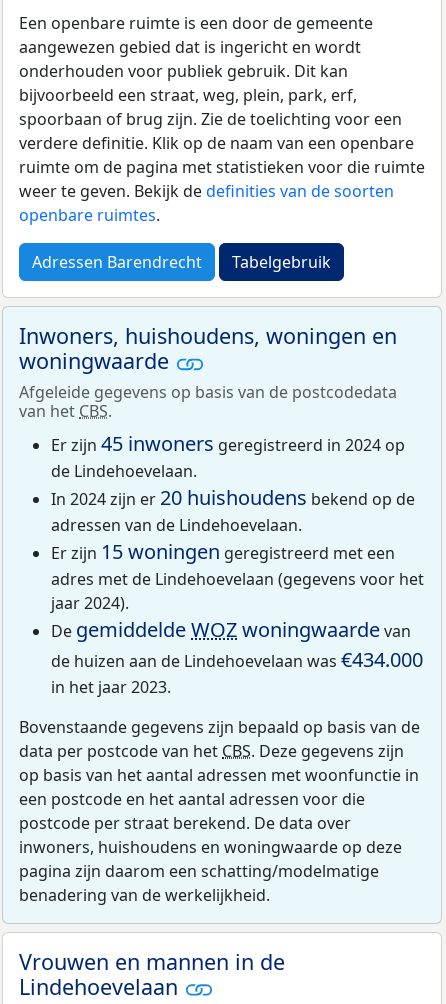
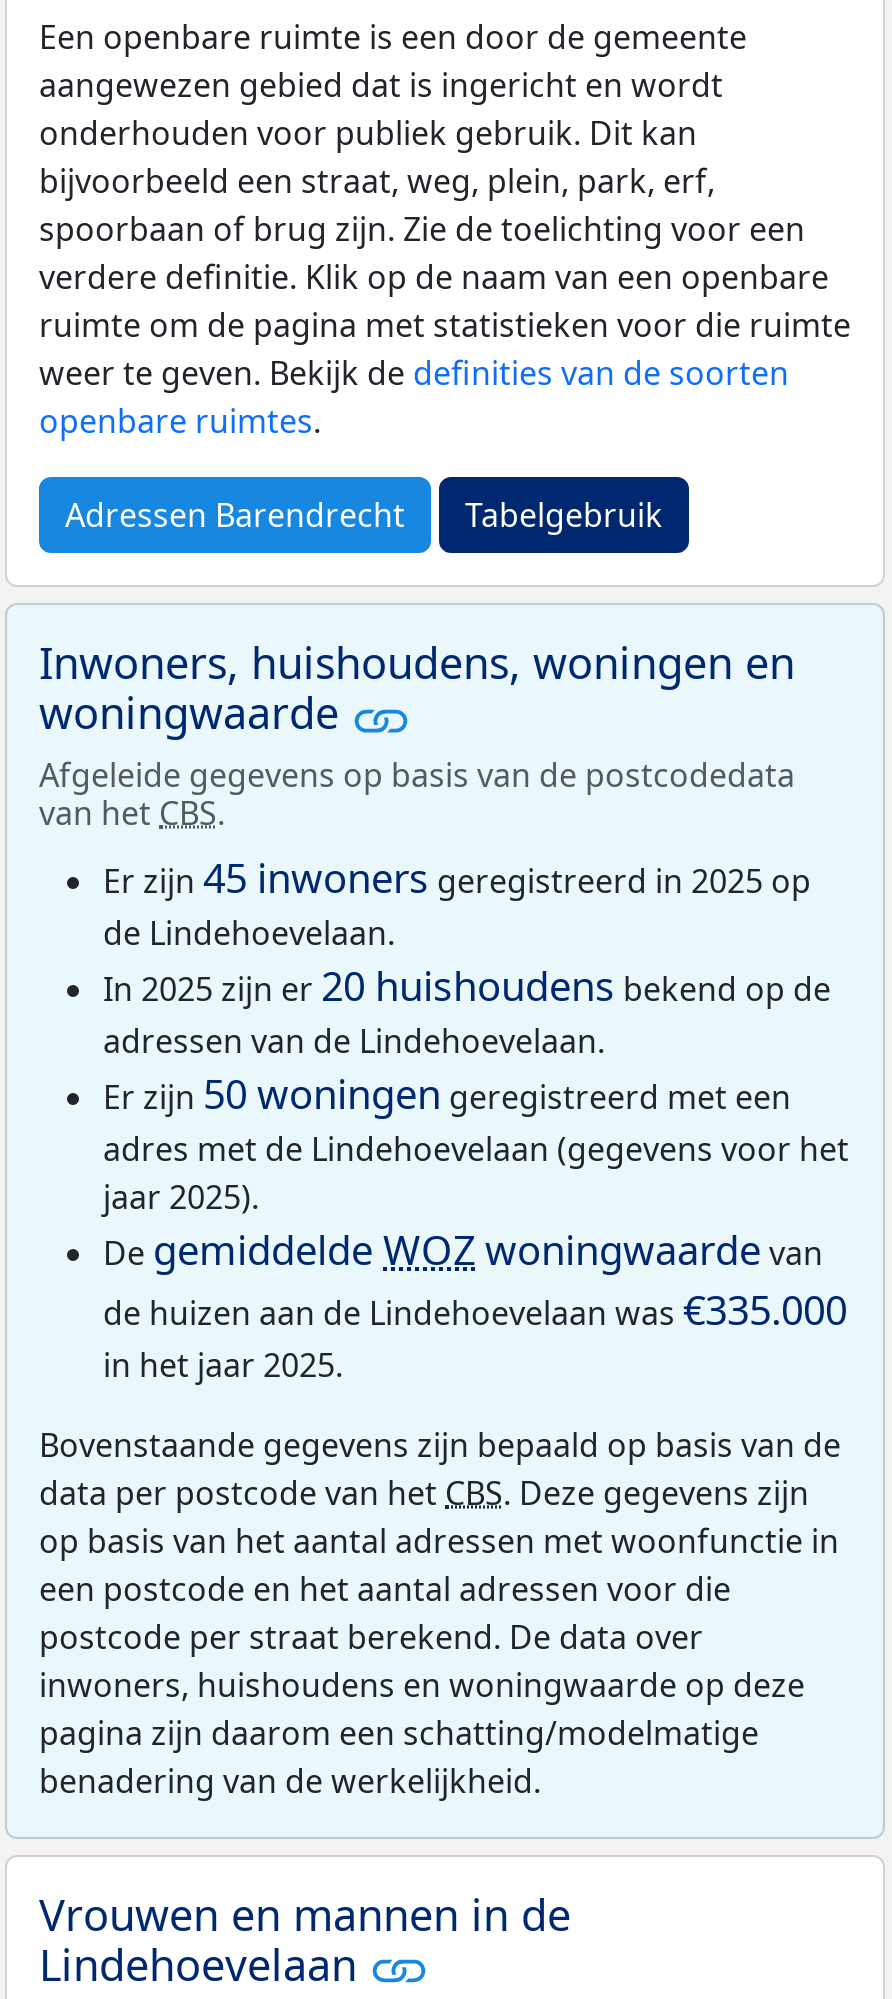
- Er zijn 45 inwoners geregistreerd in 2024 op
+ Er zijn 45 inwoners geregistreerd in 2025 op

- In 2024 zijn er 20 huishoudens bekend op de
+ In 2025 zijn er 20 huishoudens bekend op de

- Er zijn 15 woningen geregistreerd met een
+ Er zijn 50 woningen geregistreerd met een

- jaar 2024).
+ jaar 2025).

- de huizen aan de Lindehoevelaan was €434.000
+ de huizen aan de Lindehoevelaan was €335.000

- in het jaar 2023.
+ in het jaar 2025.
